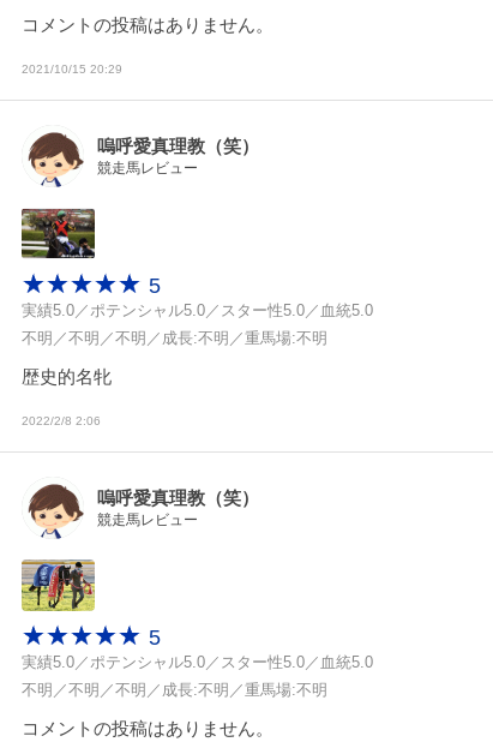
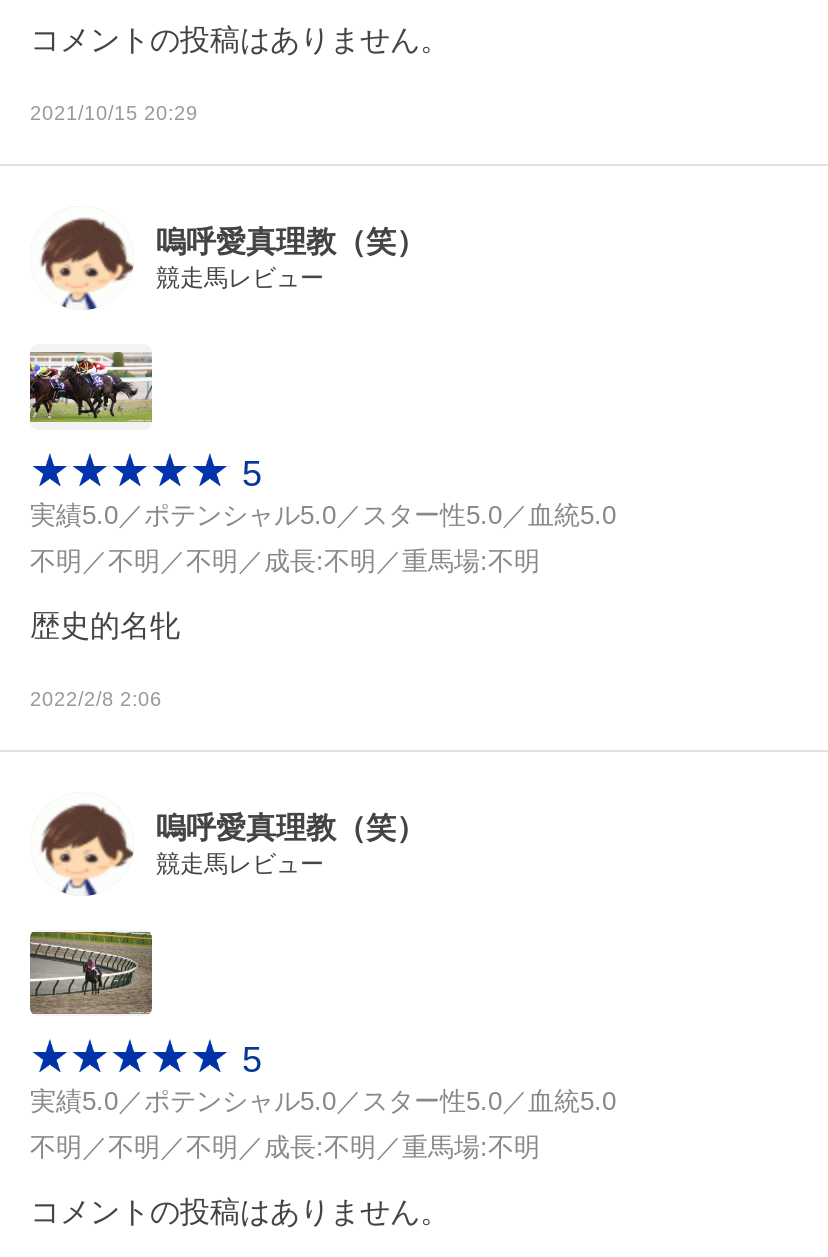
- [image]
+ [image]

- [image]
+ [image]
